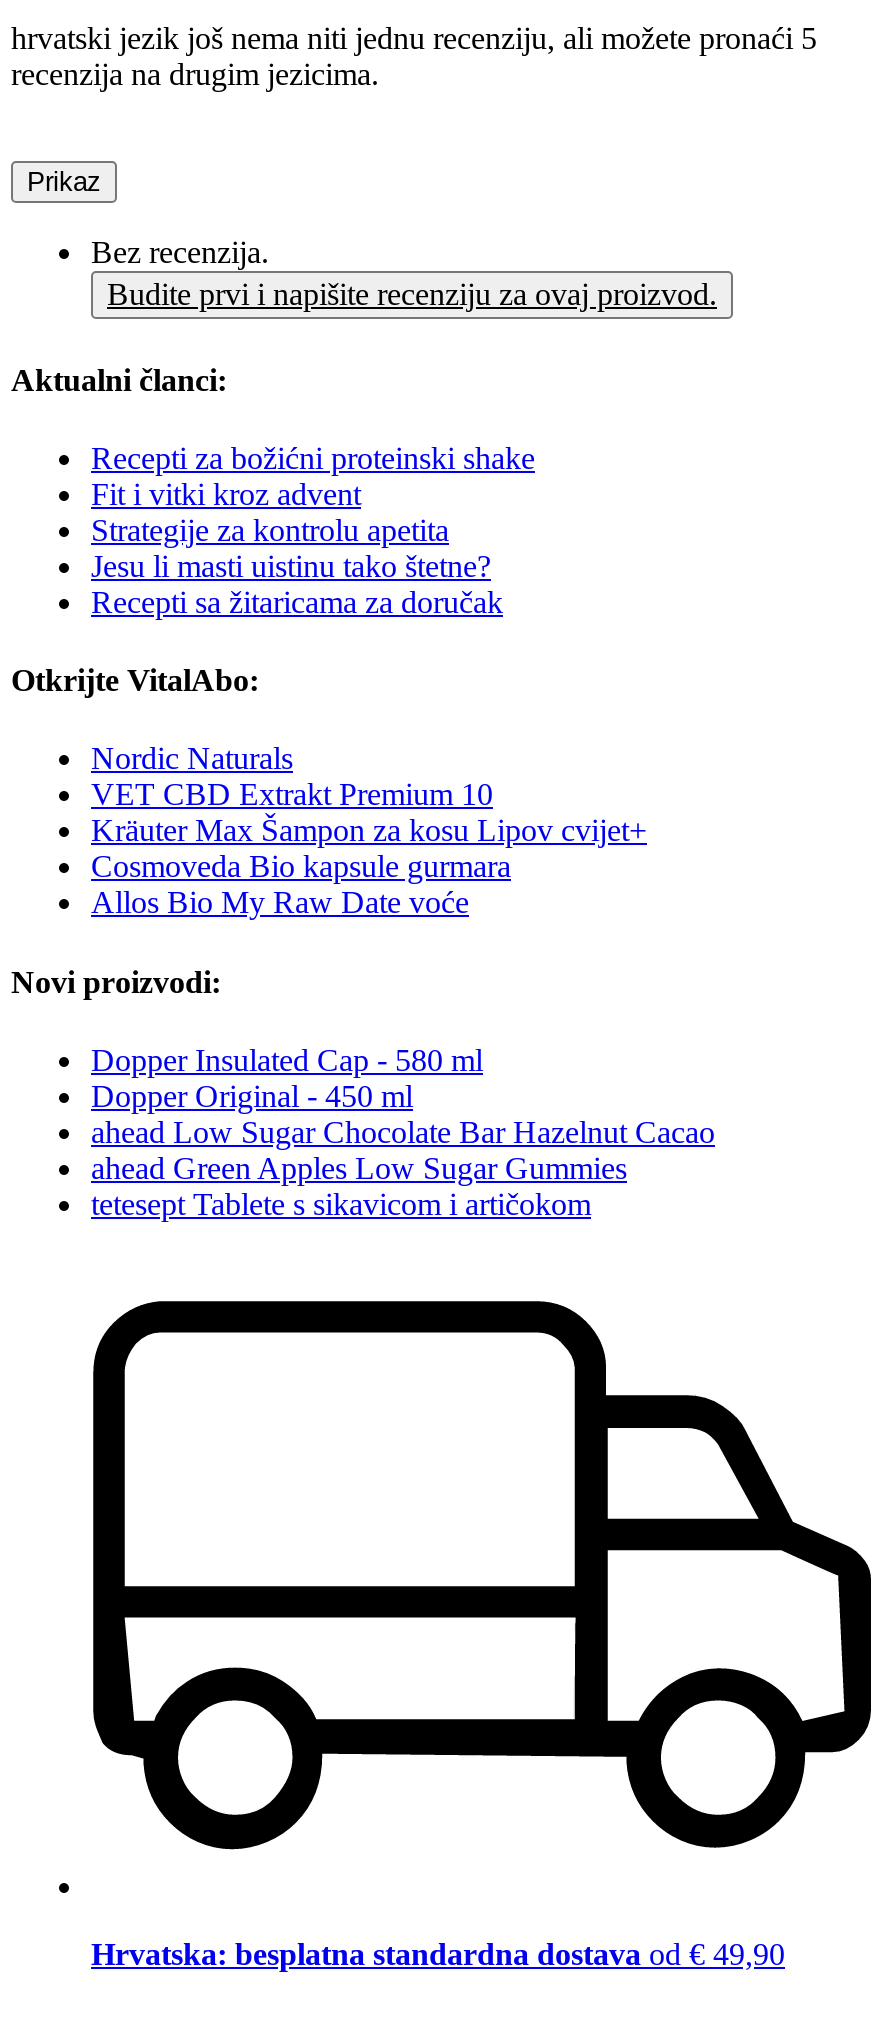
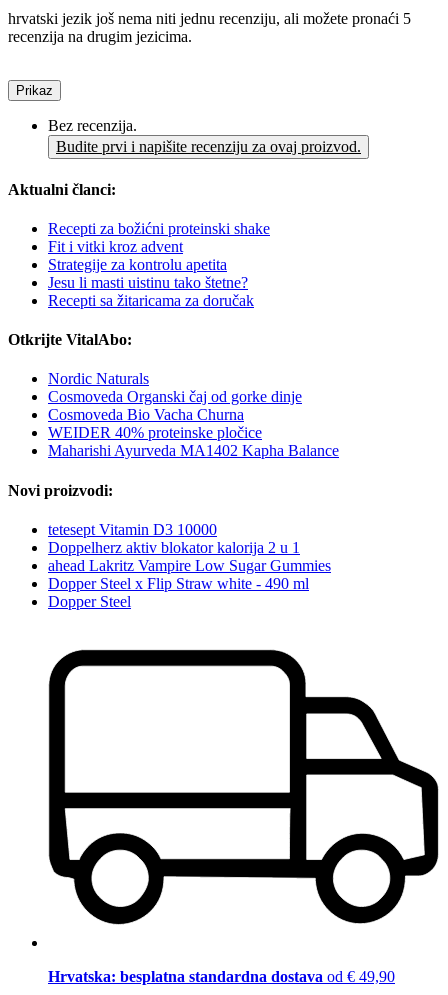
- VET CBD Extrakt Premium 10
- Kräuter Max Šampon za kosu Lipov cvijet+
- Cosmoveda Bio kapsule gurmara
- Allos Bio My Raw Date voće
+ Cosmoveda Organski čaj od gorke dinje
+ Cosmoveda Bio Vacha Churna
+ WEIDER 40% proteinske pločice
+ Maharishi Ayurveda MA1402 Kapha Balance

- Dopper Insulated Cap - 580 ml
- Dopper Original - 450 ml
- ahead Low Sugar Chocolate Bar Hazelnut Cacao
- ahead Green Apples Low Sugar Gummies
- tetesept Tablete s sikavicom i artičokom
+ tetesept Vitamin D3 10000
+ Doppelherz aktiv blokator kalorija 2 u 1
+ ahead Lakritz Vampire Low Sugar Gummies
+ Dopper Steel x Flip Straw white - 490 ml
+ Dopper Steel
